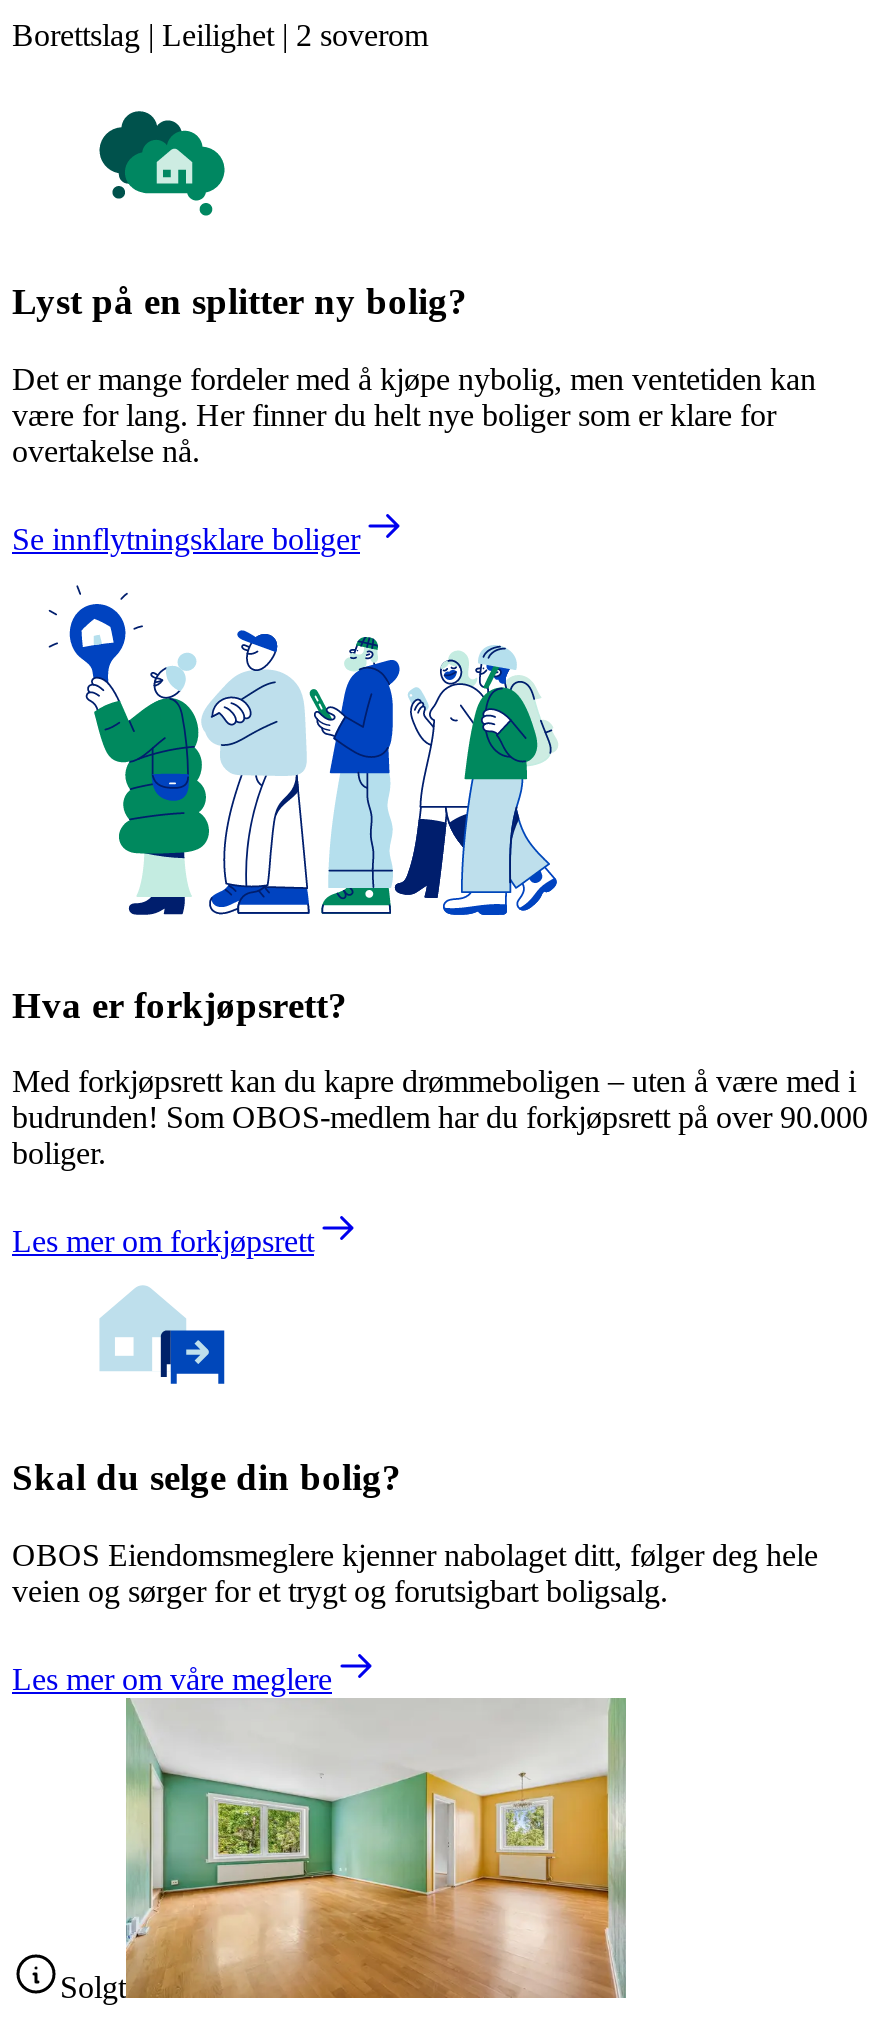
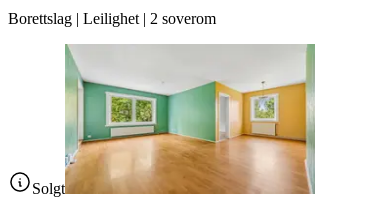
- [image]
- Lyst på en splitter ny bolig?
- Det er mange fordeler med å kjøpe nybolig, men ventetiden kan
- være for lang. Her finner du helt nye boliger som er klare for
- overtakelse nå.
- Se innflytningsklare boliger

- [image]
- Hva er forkjøpsrett?
- Med forkjøpsrett kan du kapre drømmeboligen – uten å være med i
- budrunden! Som OBOS-medlem har du forkjøpsrett på over 90.000
- boliger.
- Les mer om forkjøpsrett

- [image]
- Skal du selge din bolig?
- OBOS Eiendomsmeglere kjenner nabolaget ditt, følger deg hele
- veien og sørger for et trygt og forutsigbart boligsalg.
- Les mer om våre meglere
